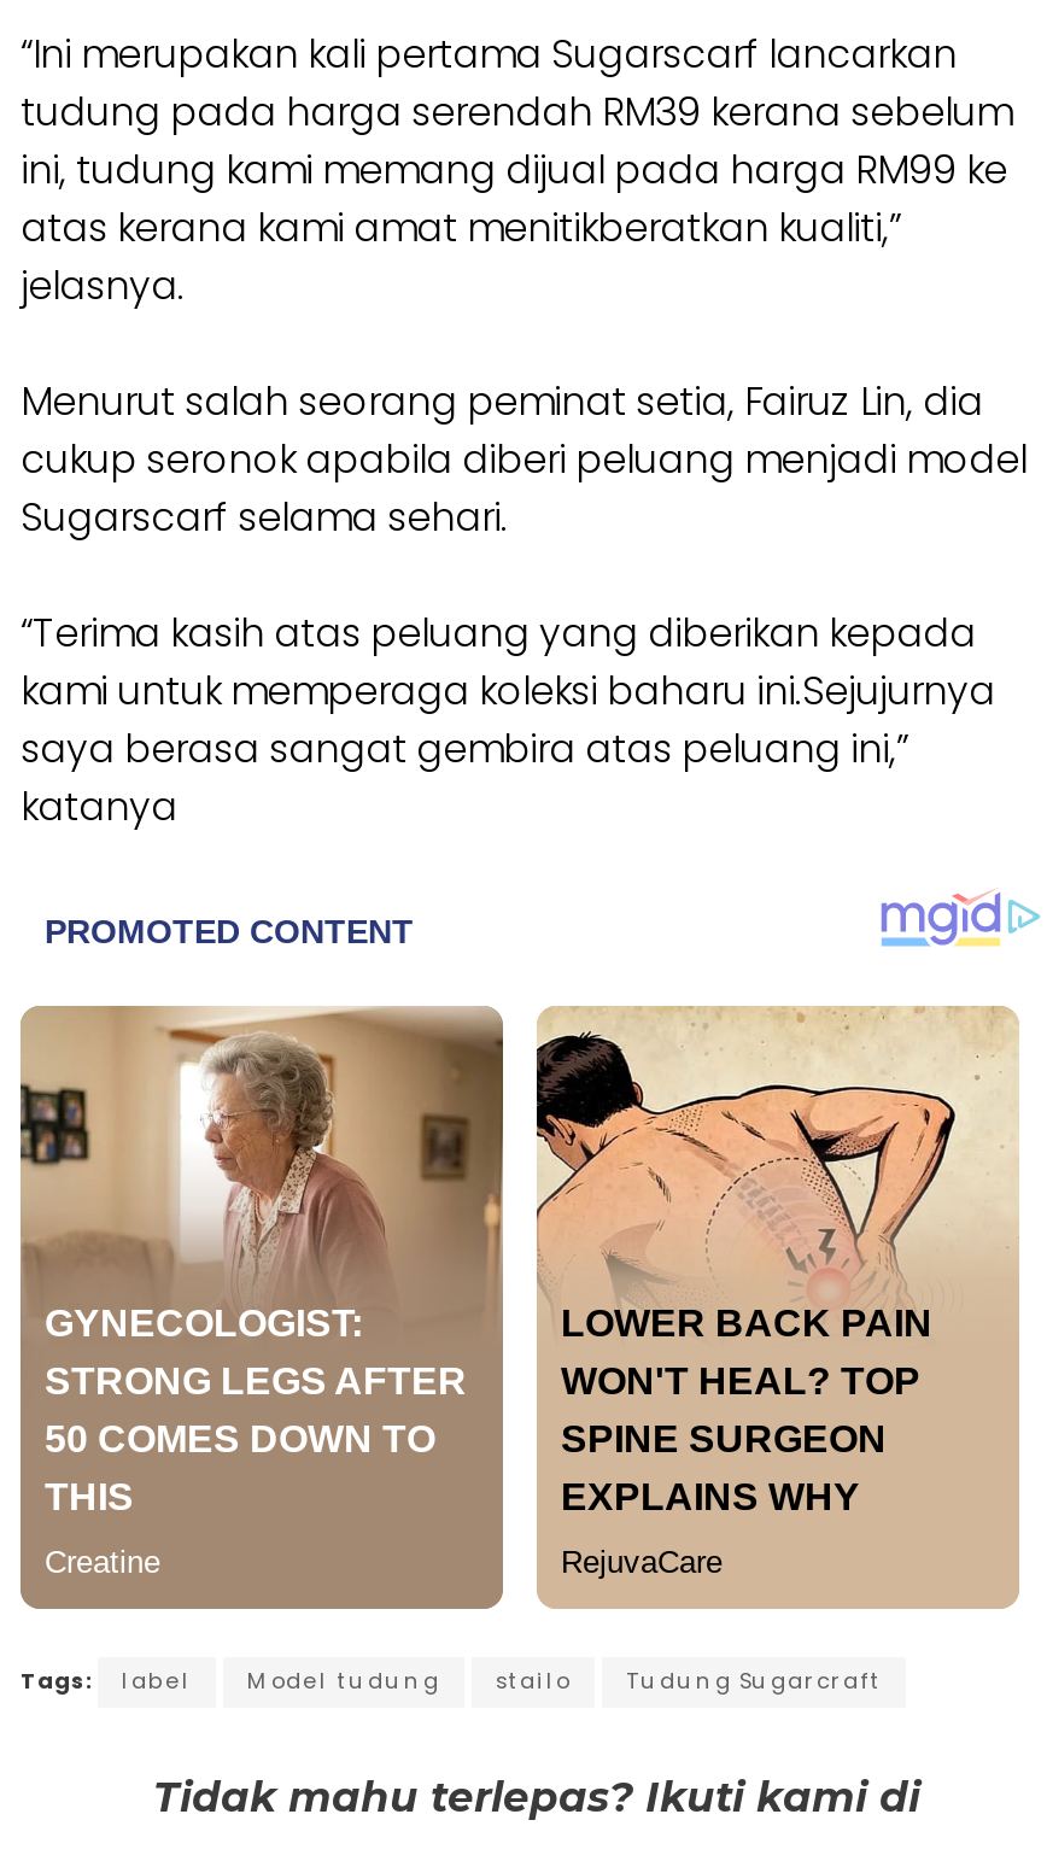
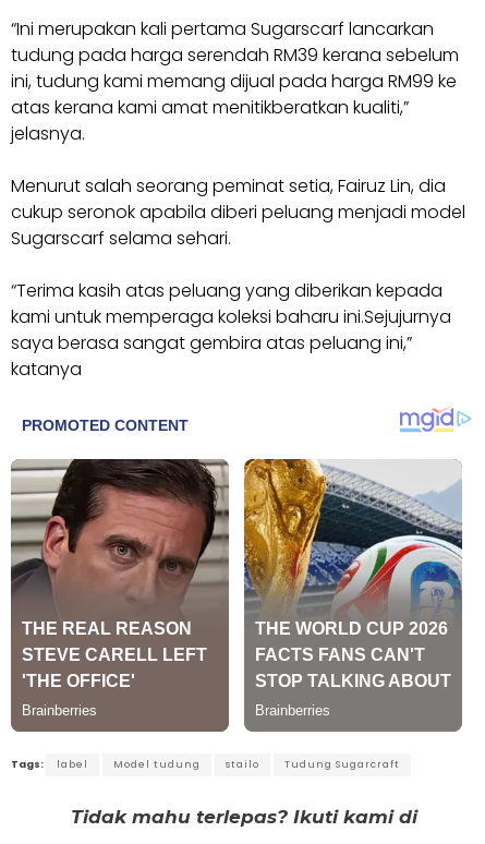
- [image]
+ [image]

- [image]
+ [image]
